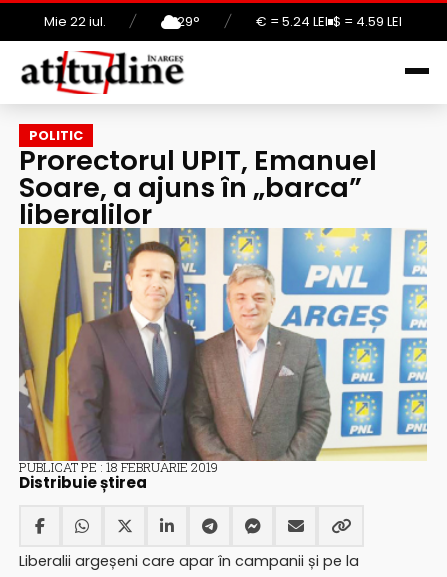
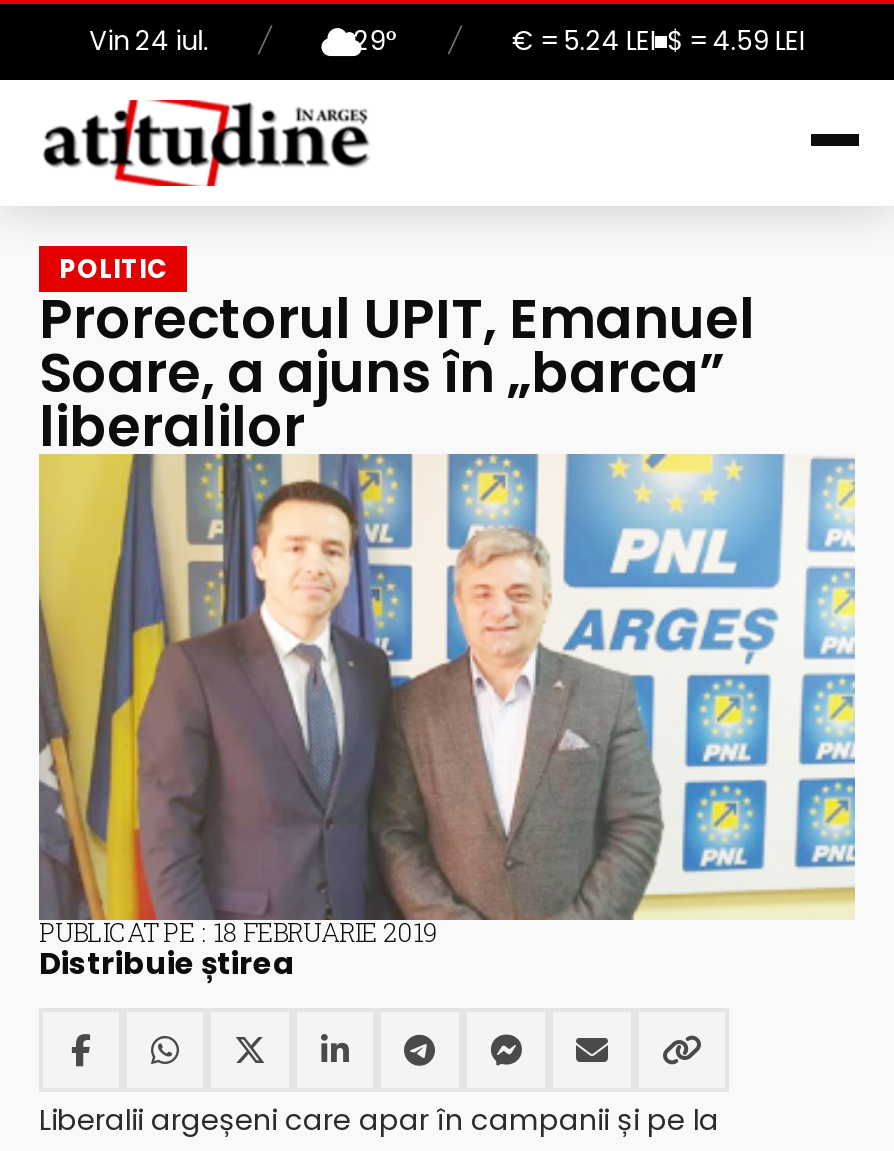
- Mie 22 iul.
+ Vin 24 iul.
